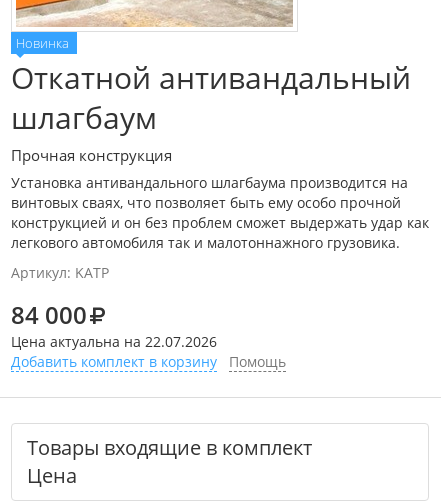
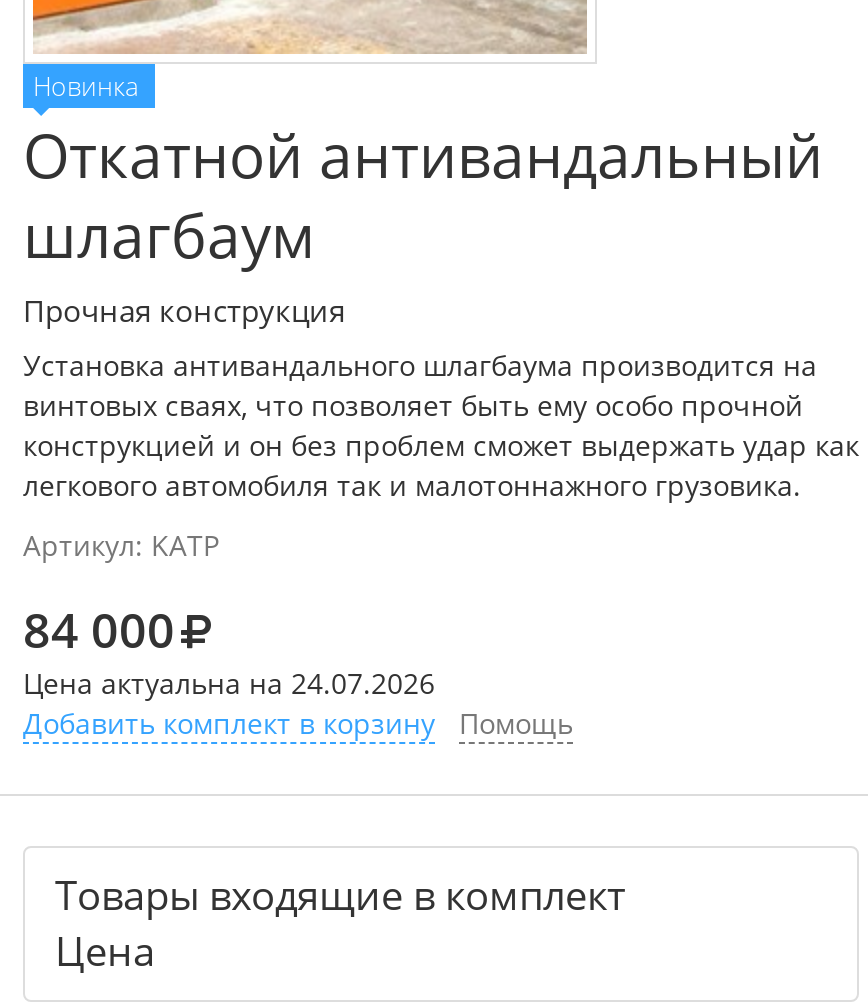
- Цена актуальна на 22.07.2026
+ Цена актуальна на 24.07.2026
